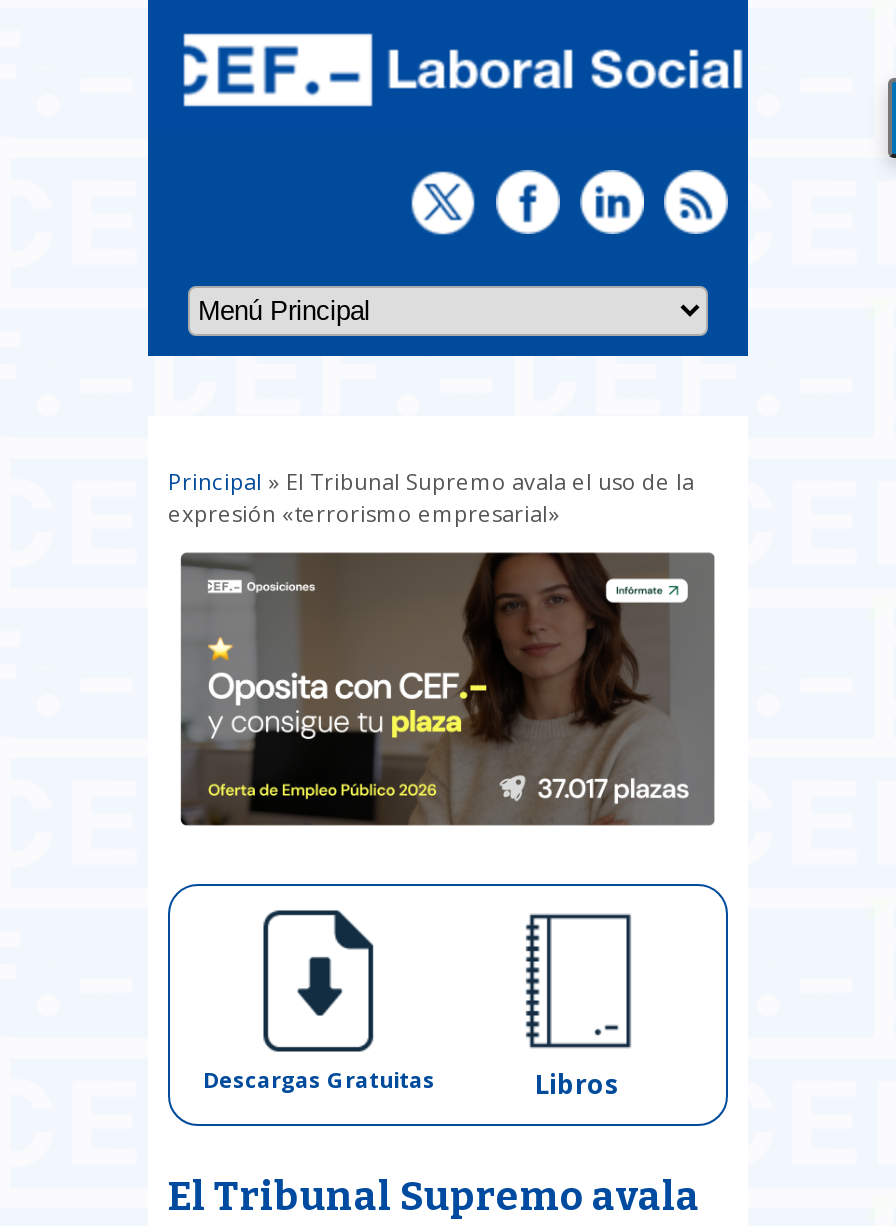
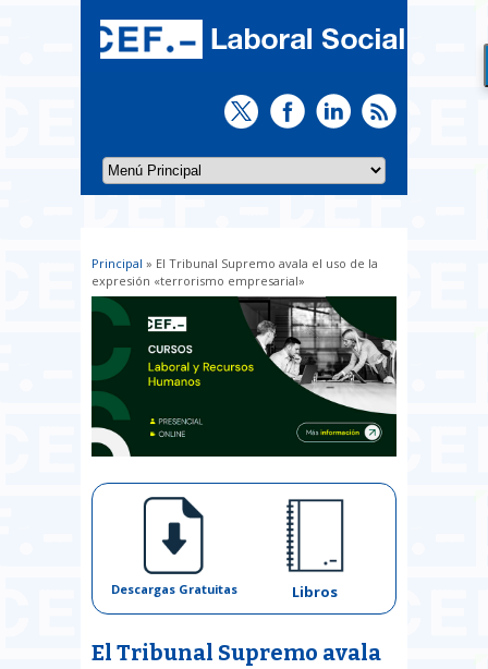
- [image]
+ [image]
